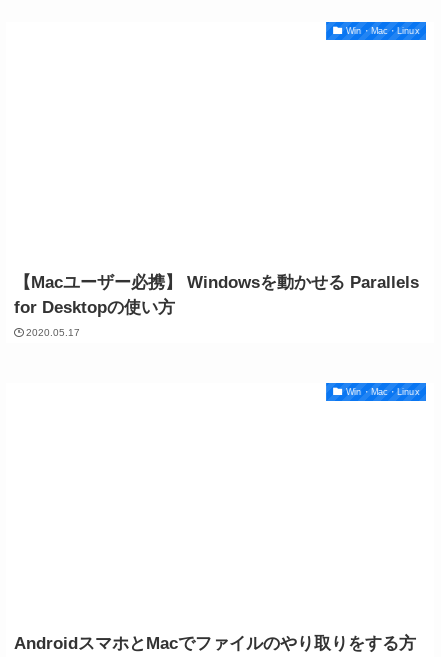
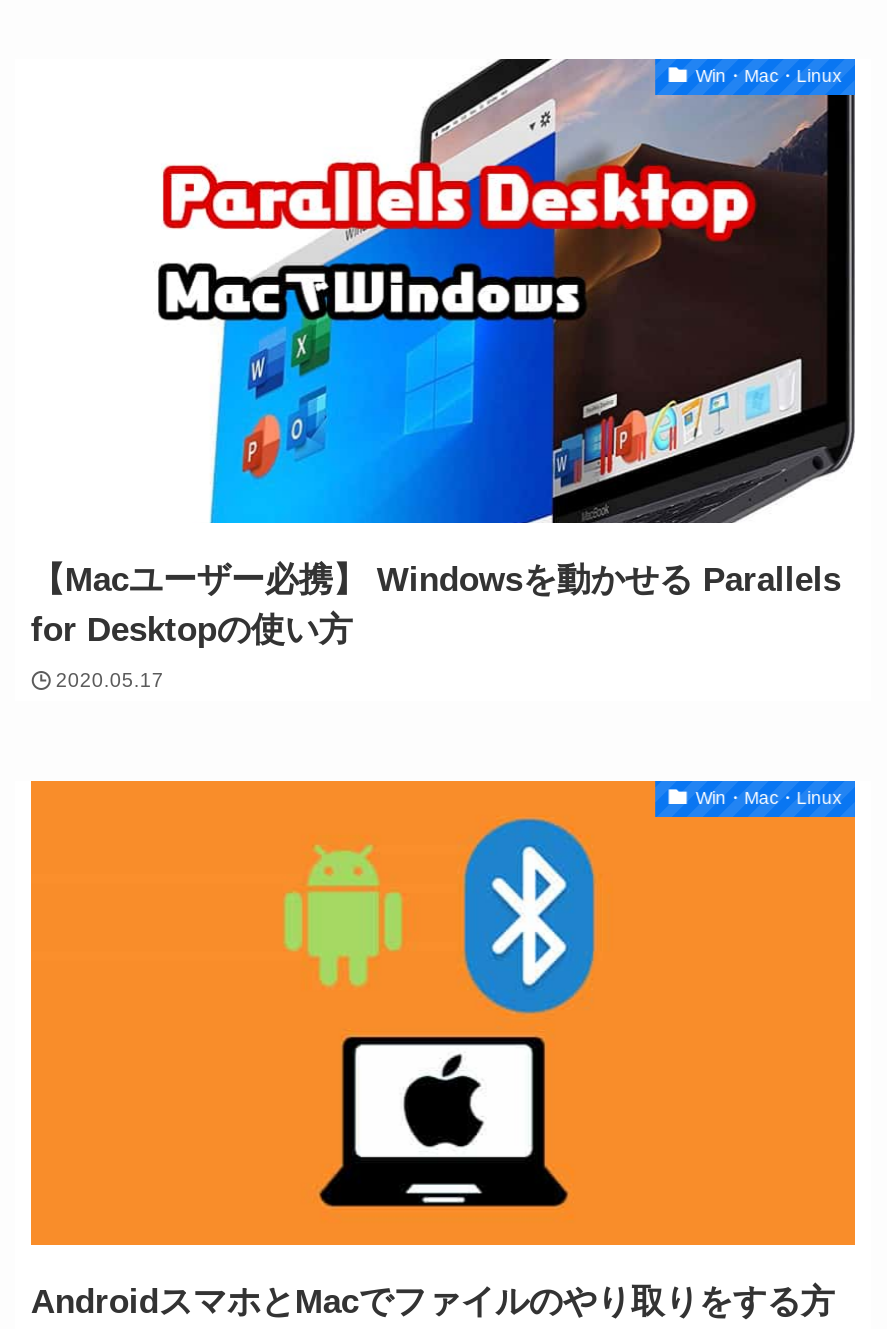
+ [image]

+ [image]
